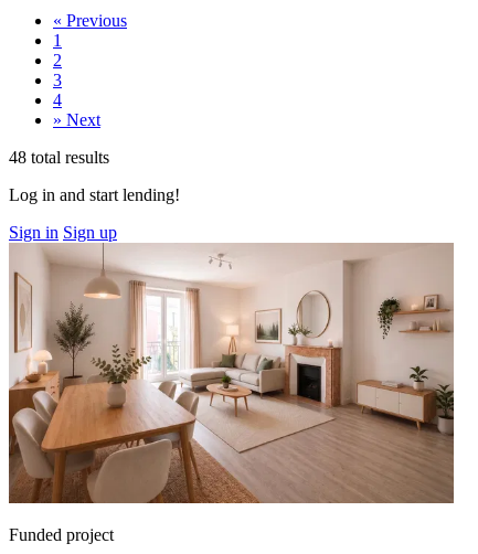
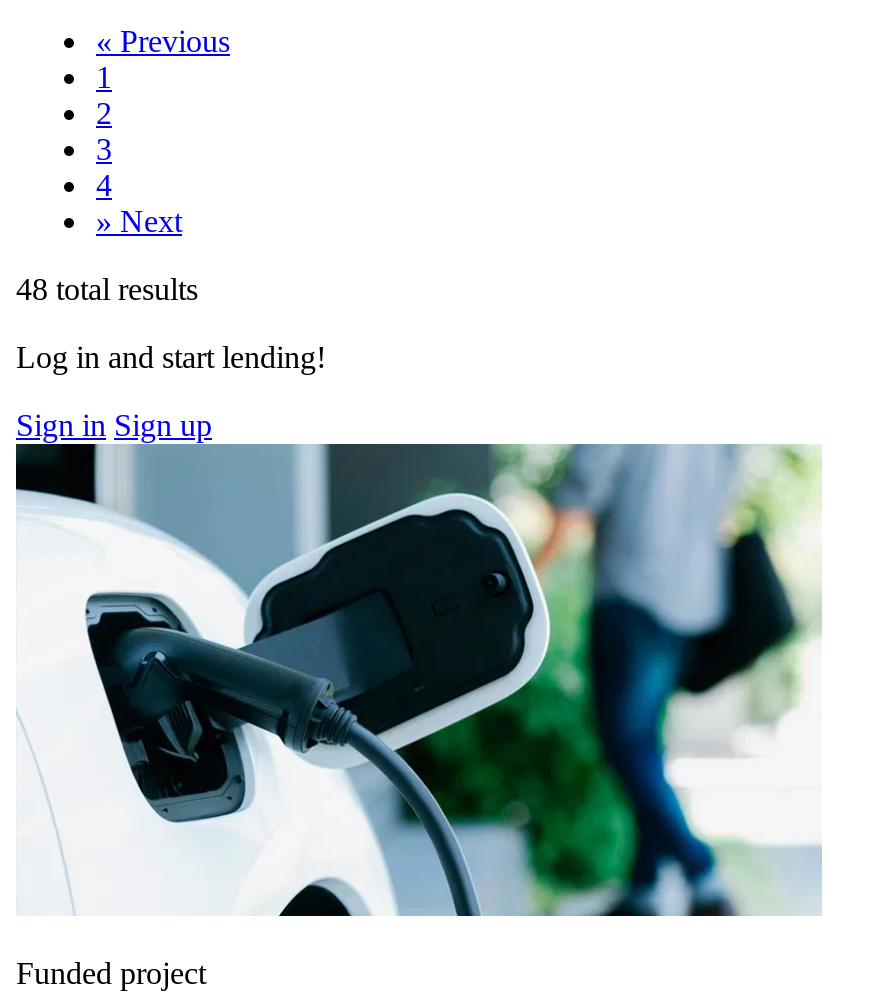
- [image]
+ [image]
